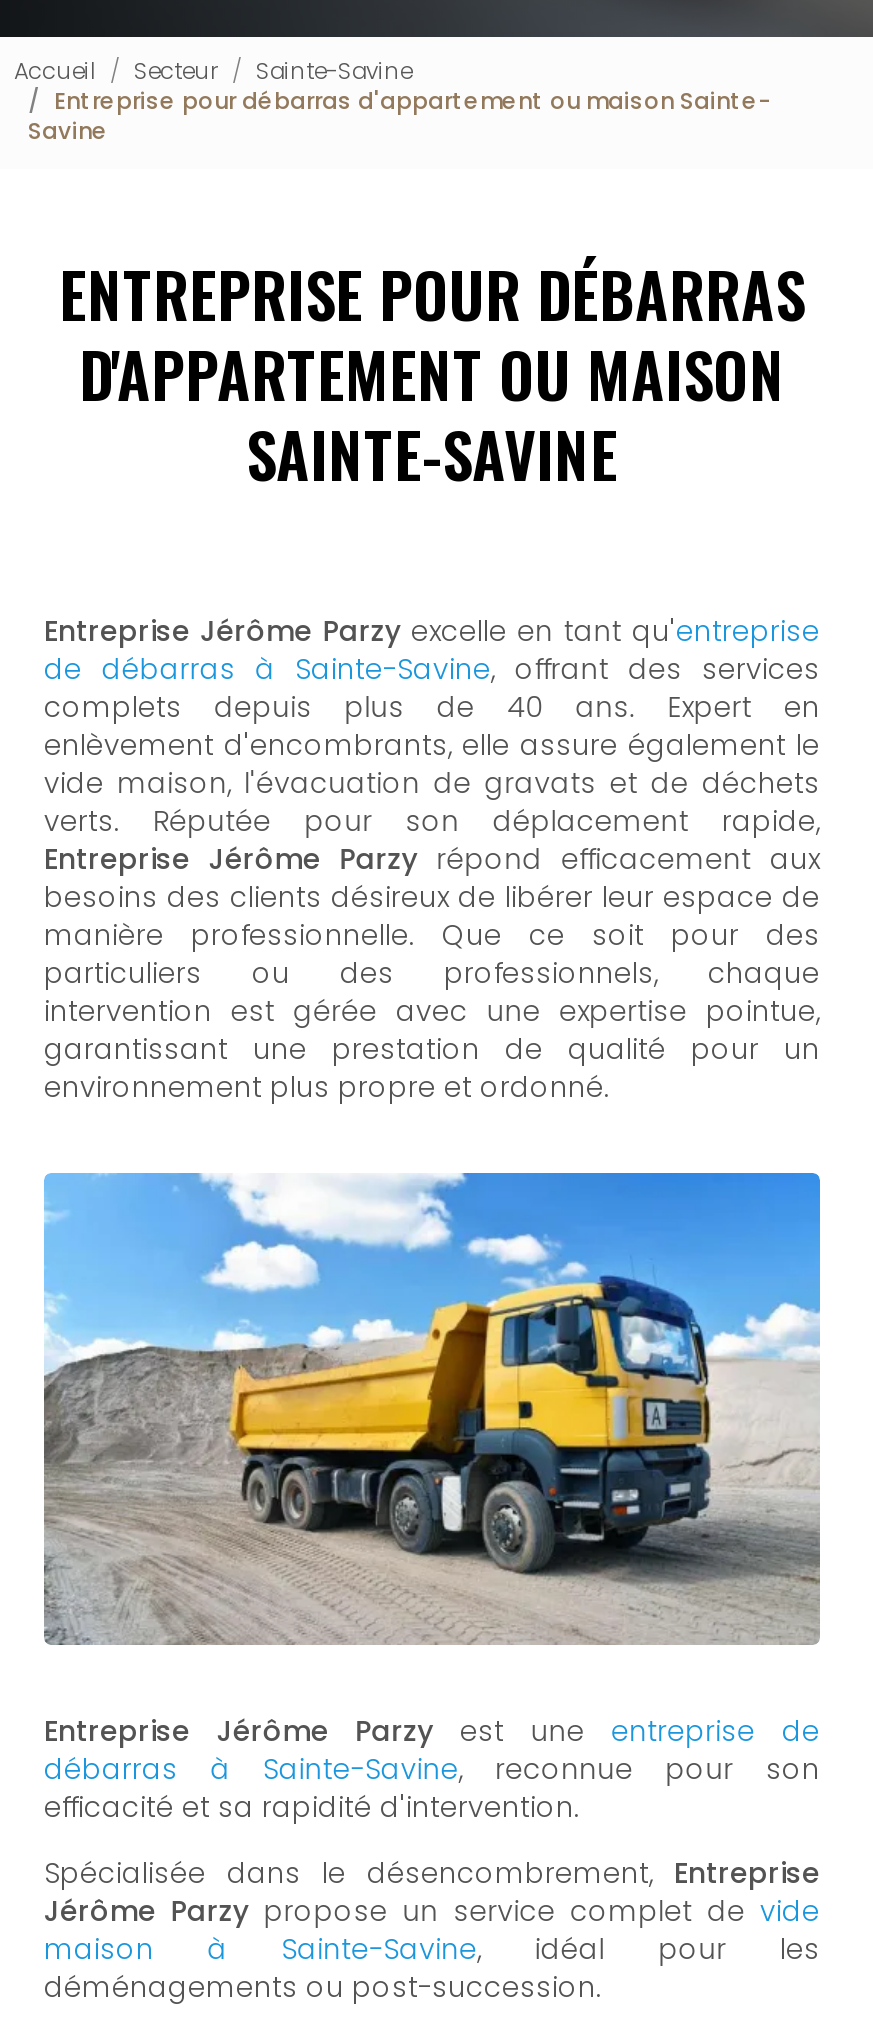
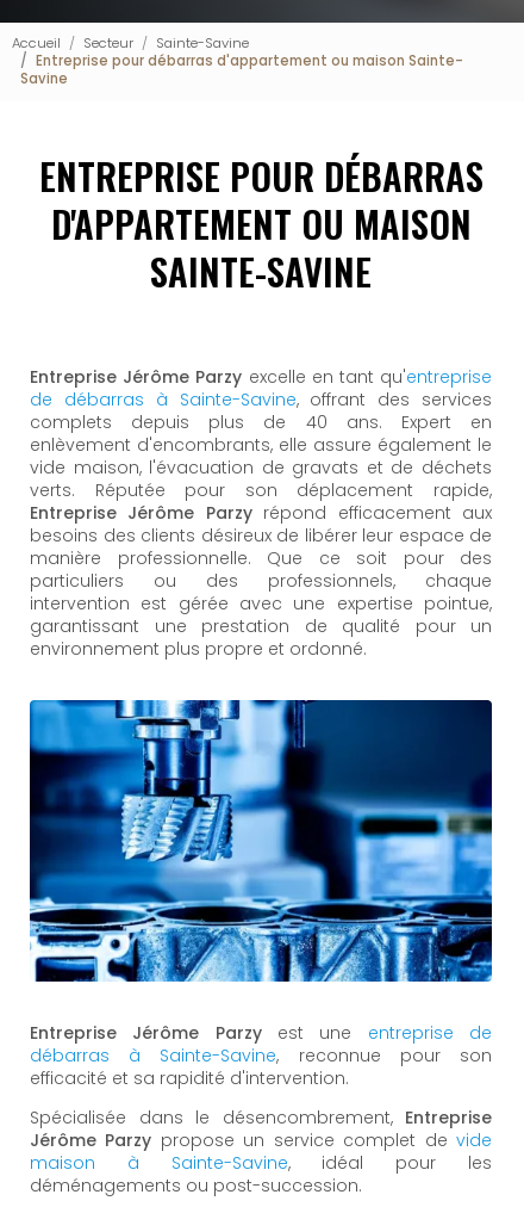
- [image]
+ [image]
